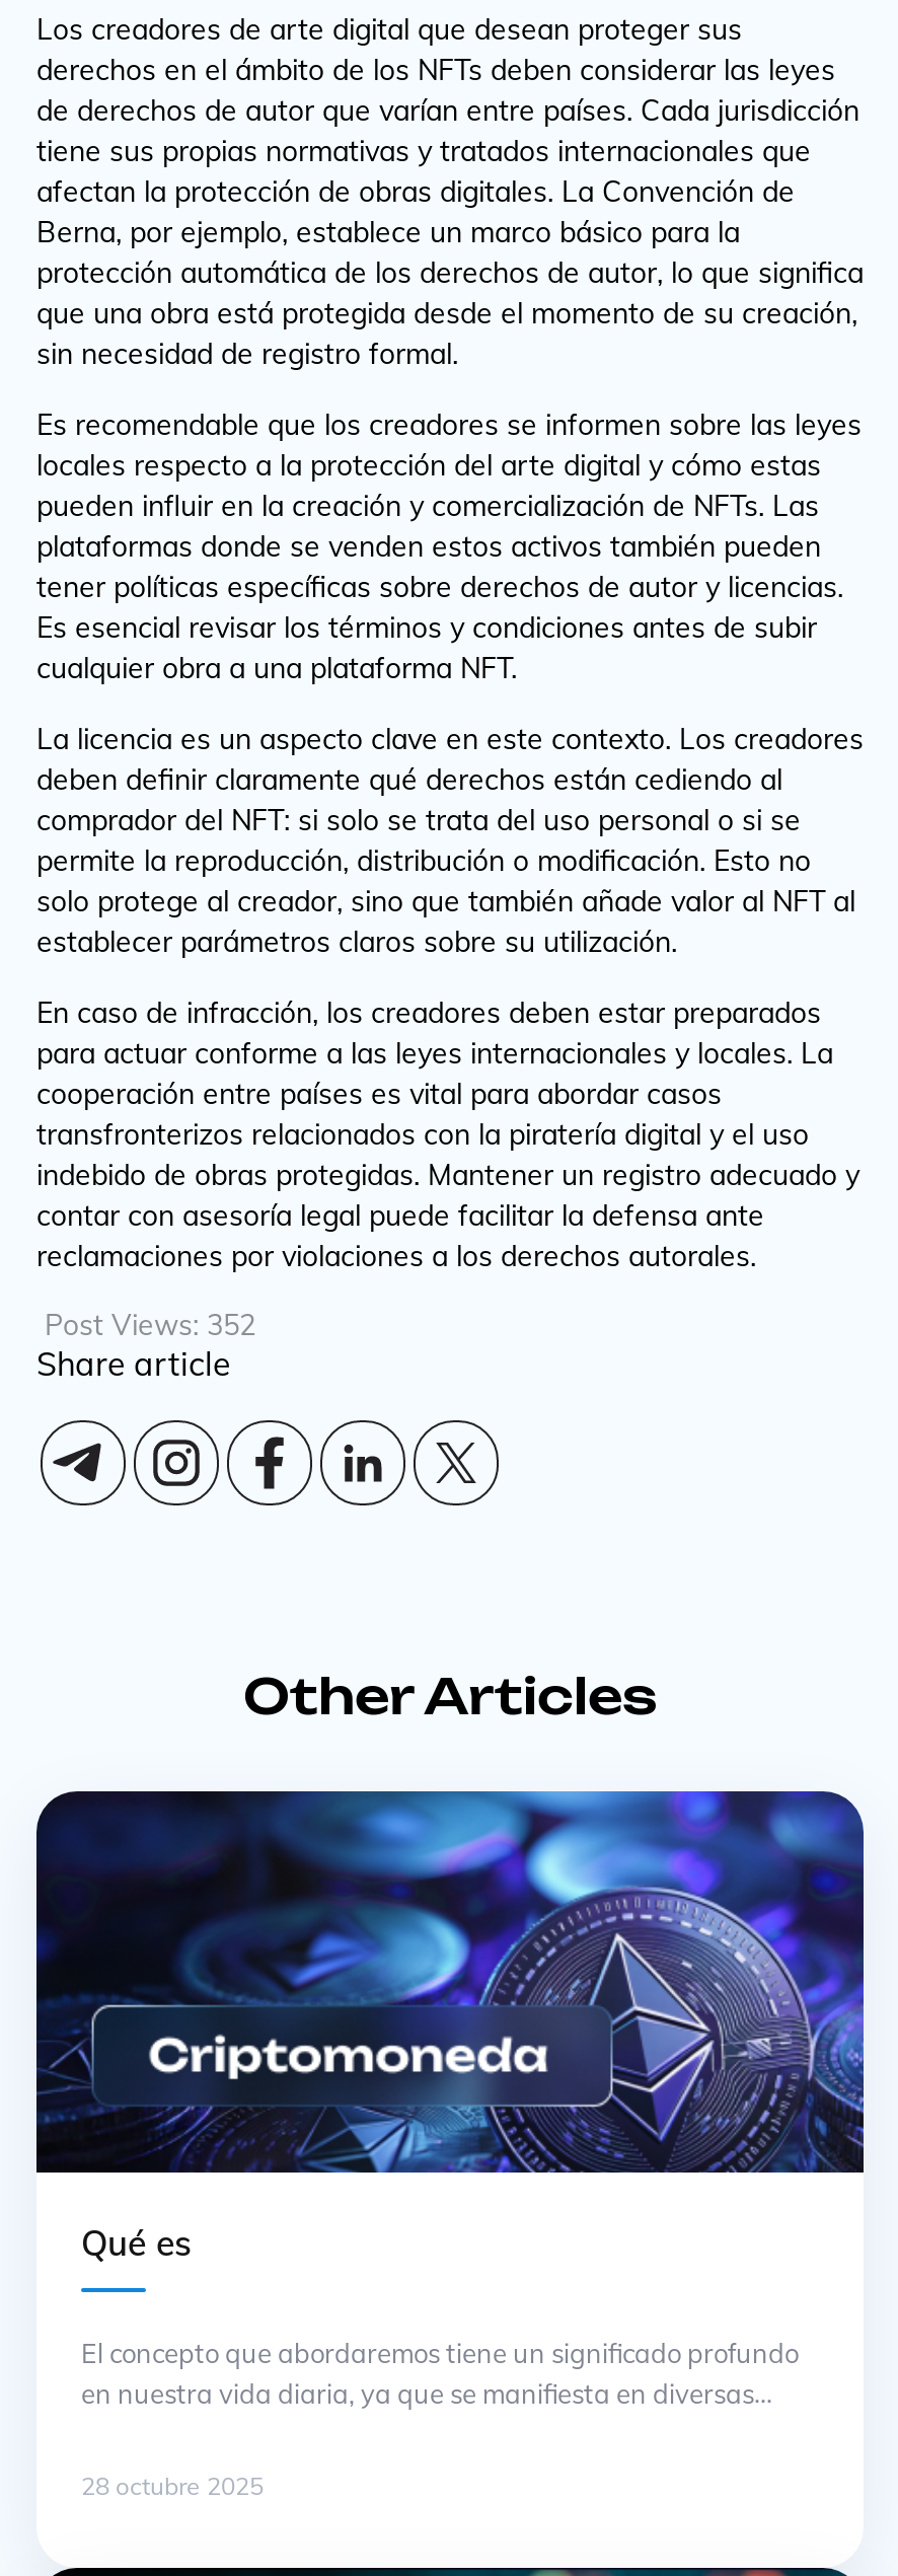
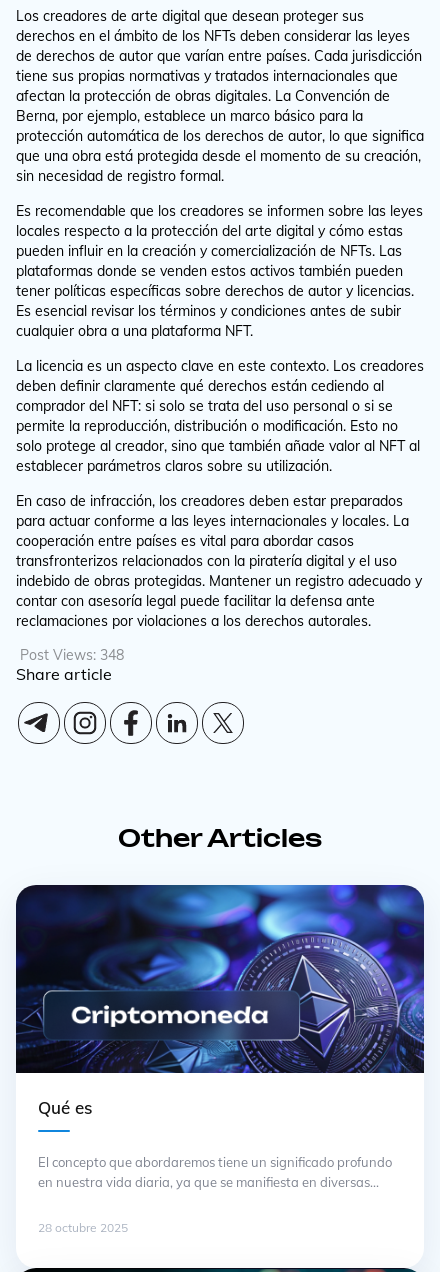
- Post Views: 352
+ Post Views: 348
